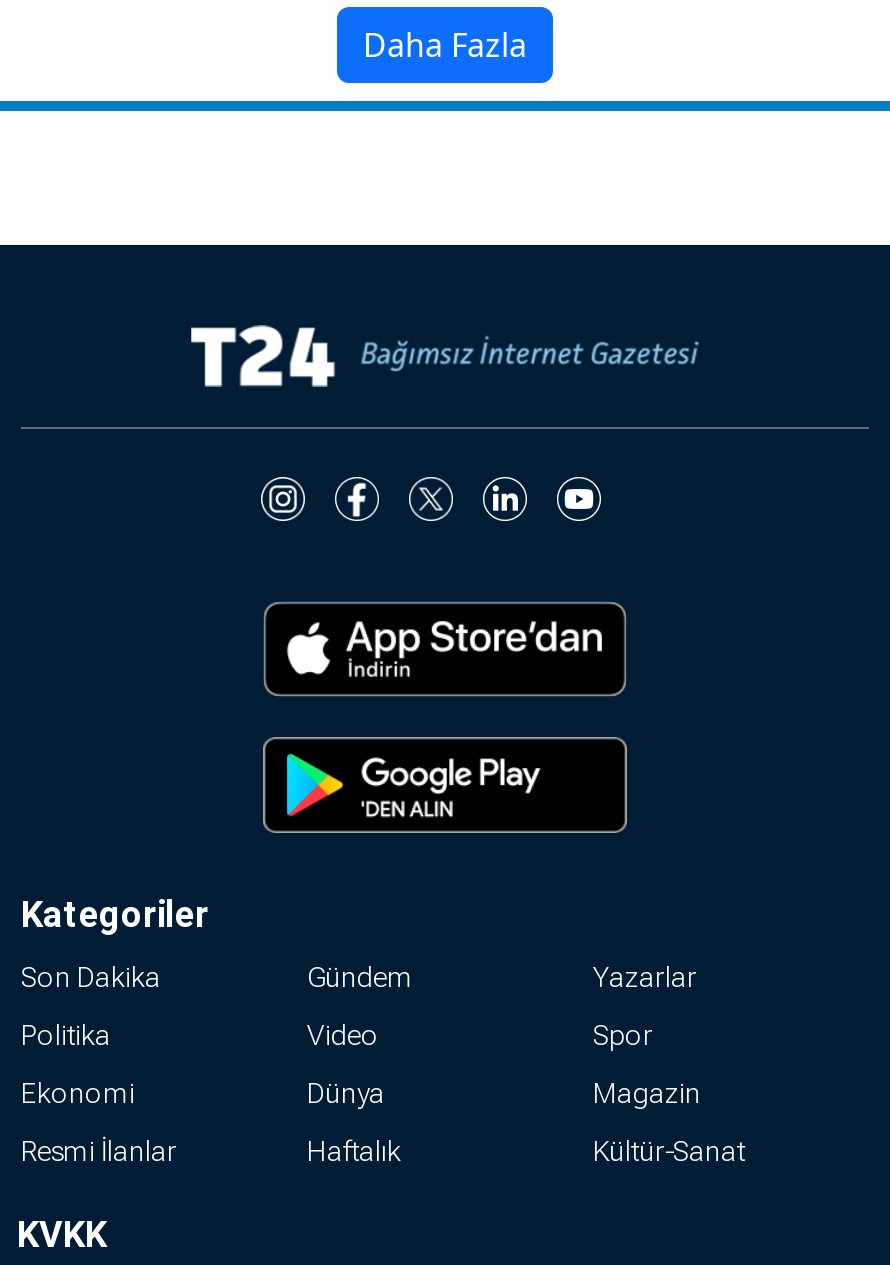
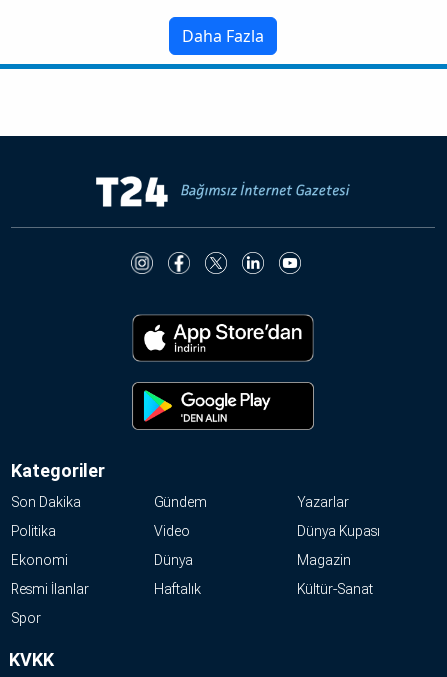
moved down: Spor

+ Dünya Kupası
